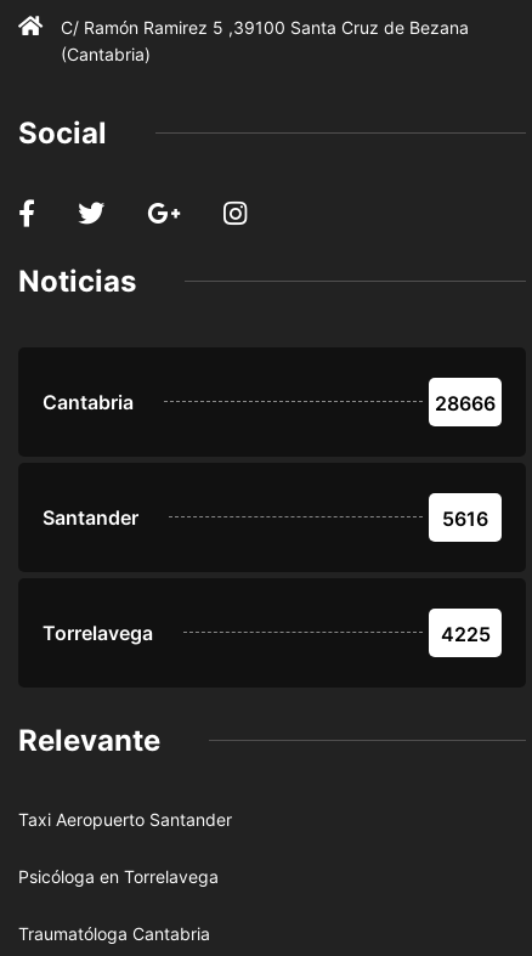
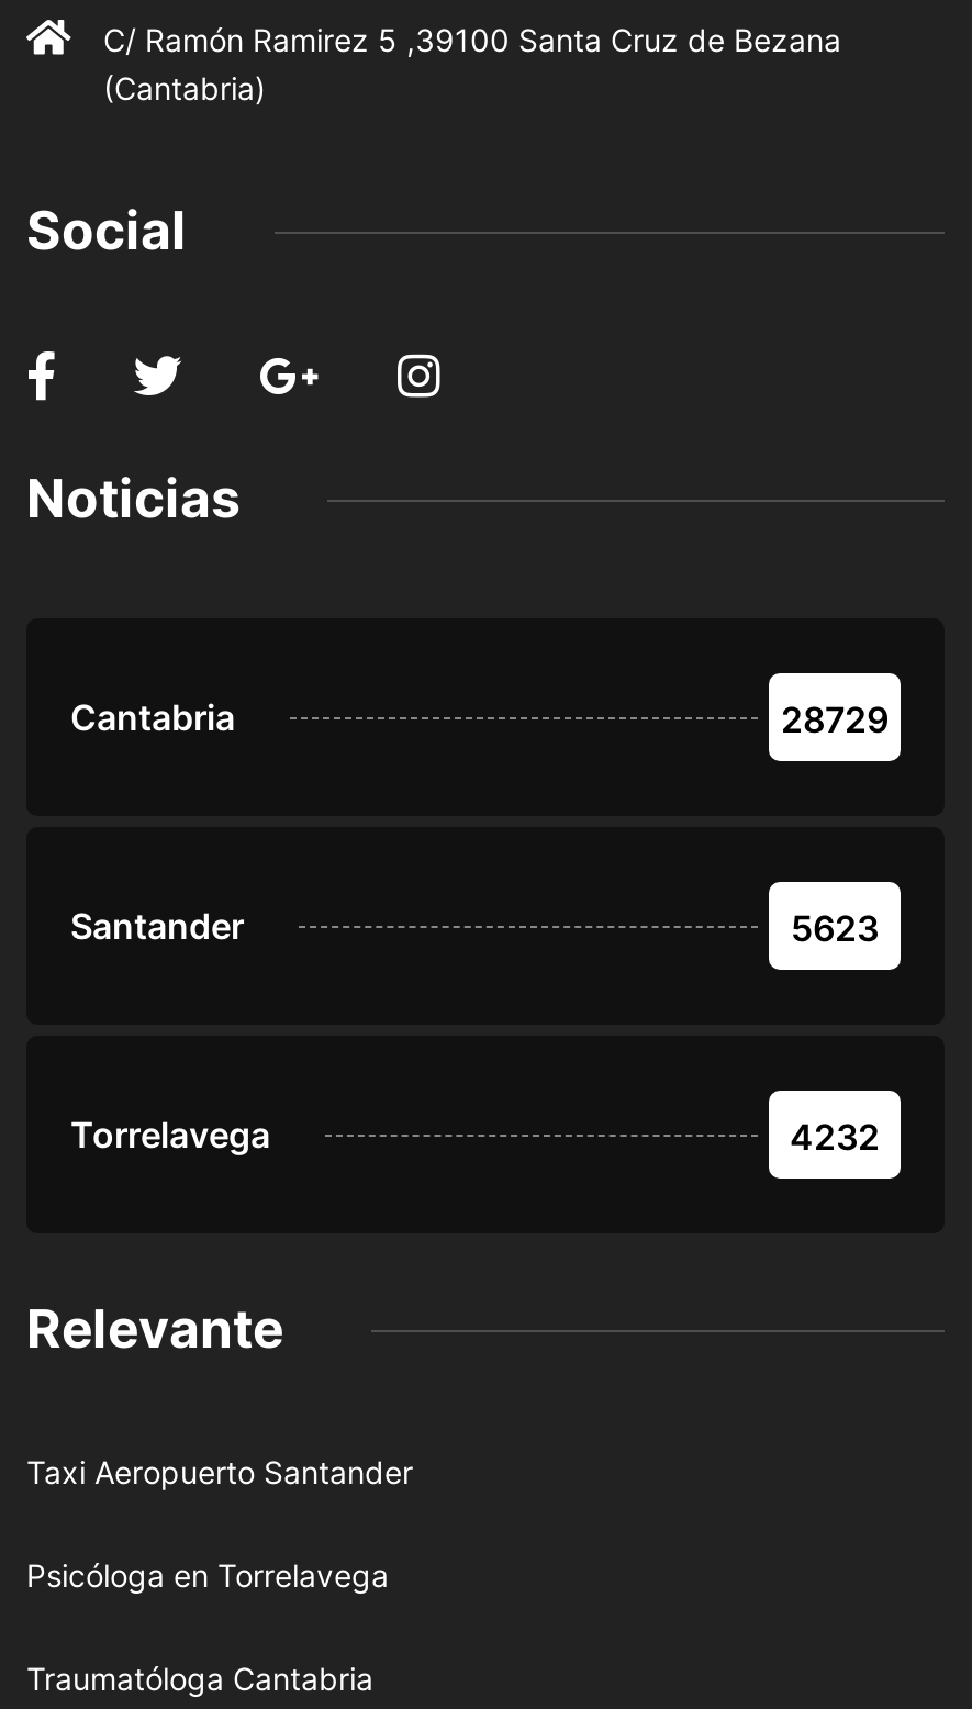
- 28666
+ 28729

- 5616
+ 5623

- 4225
+ 4232
